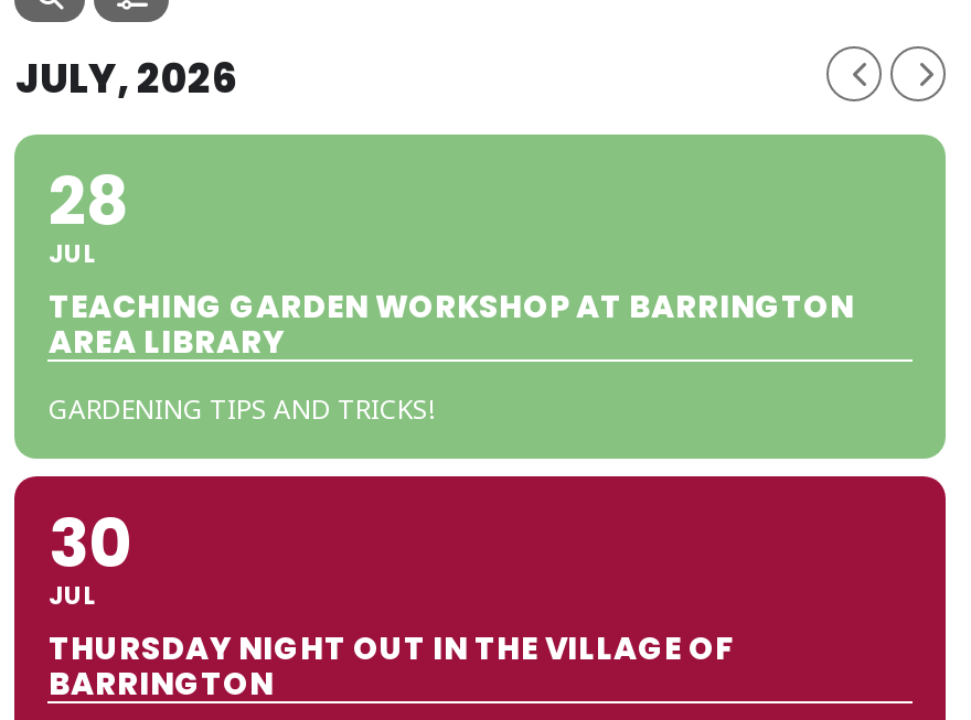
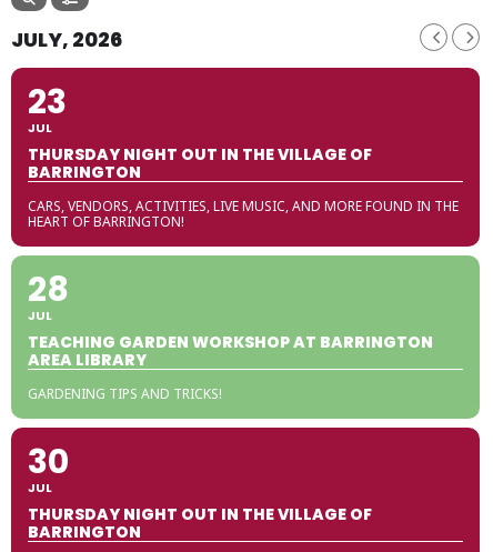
+ [image]
+ 23
+ JUL
+ THURSDAY NIGHT OUT IN THE VILLAGE OF
+ BARRINGTON
+ CARS, VENDORS, ACTIVITIES, LIVE MUSIC, AND MORE FOUND IN THE
+ HEART OF BARRINGTON!
